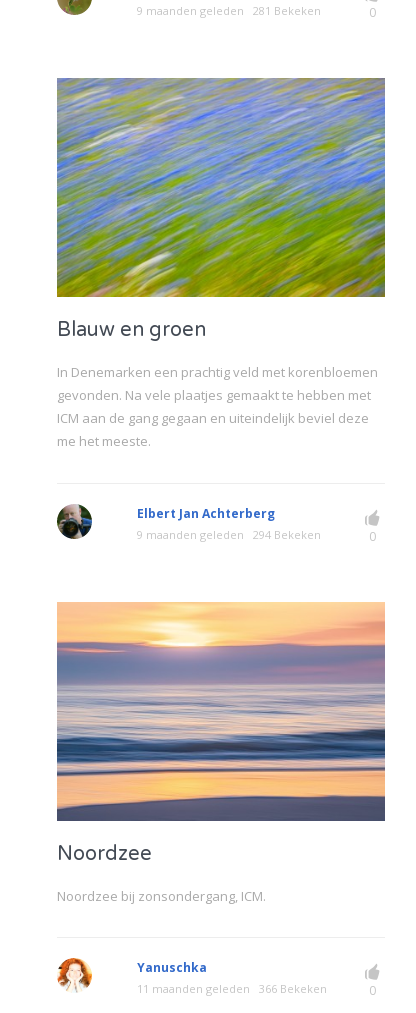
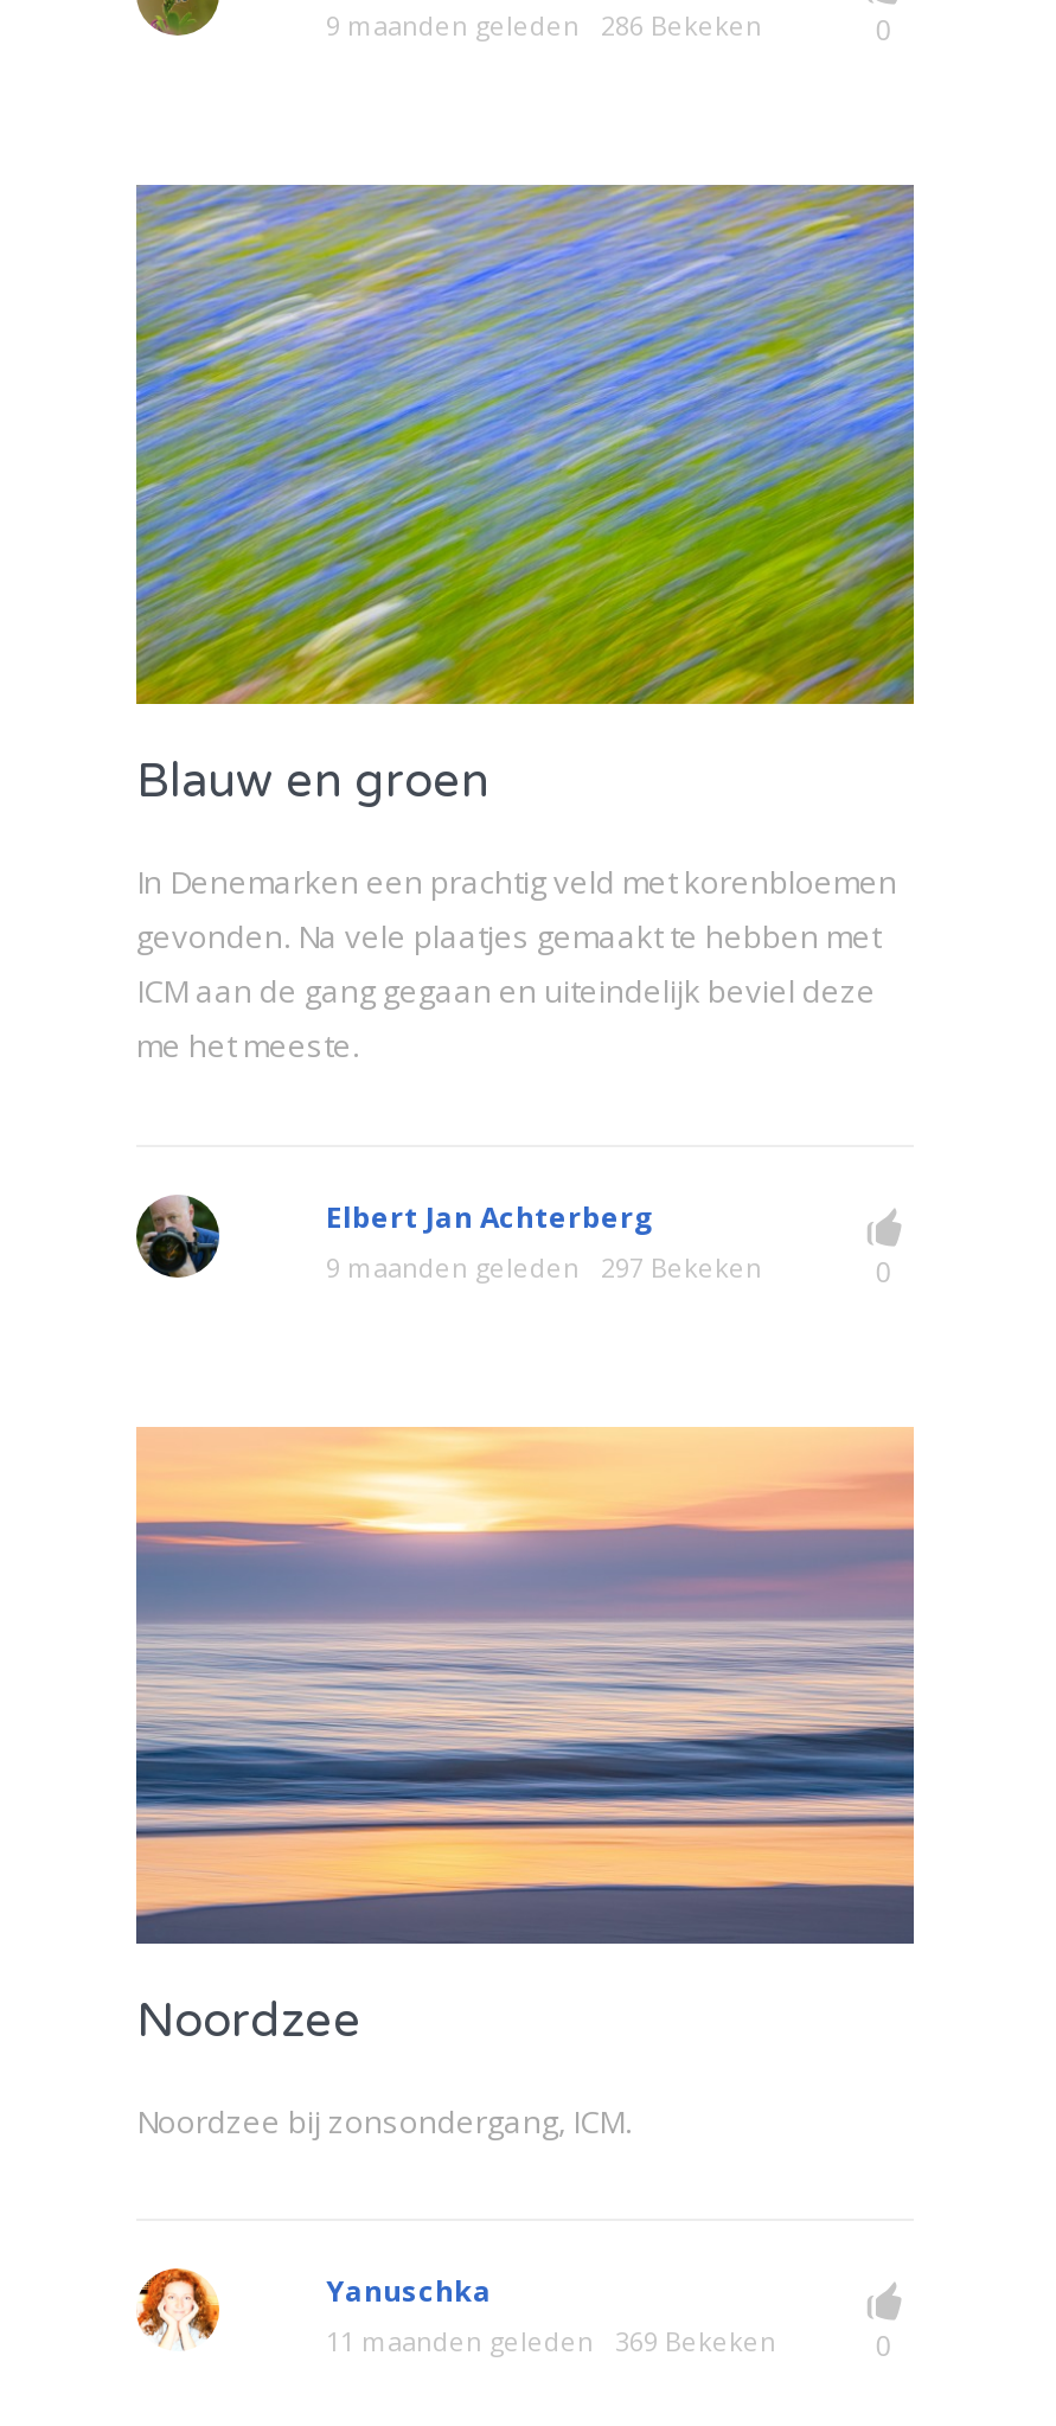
- 9 maanden geleden 281 Bekeken
+ 9 maanden geleden 286 Bekeken

- 9 maanden geleden 294 Bekeken
+ 9 maanden geleden 297 Bekeken

- 11 maanden geleden 366 Bekeken
+ 11 maanden geleden 369 Bekeken
